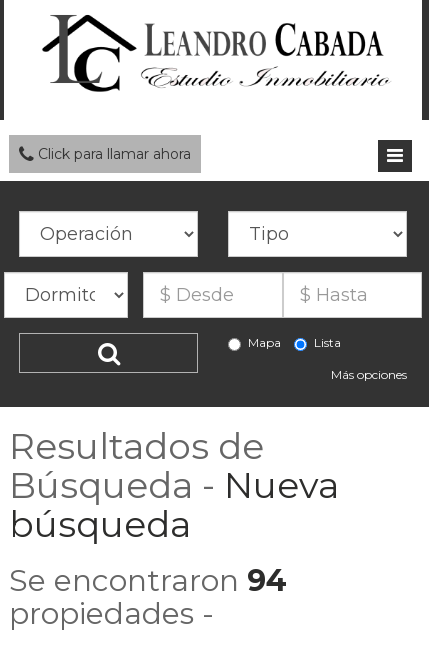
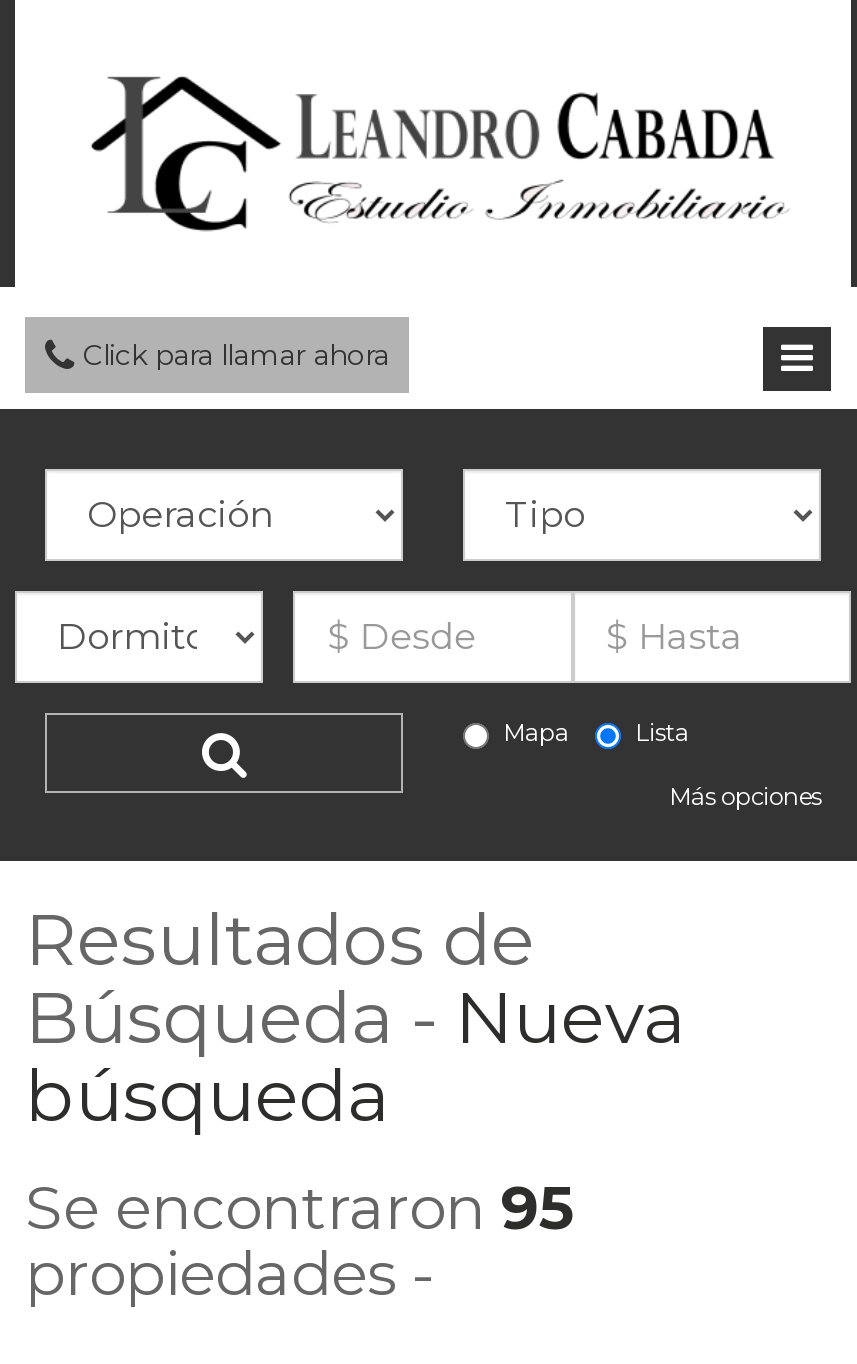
- Se encontraron 94
+ Se encontraron 95
